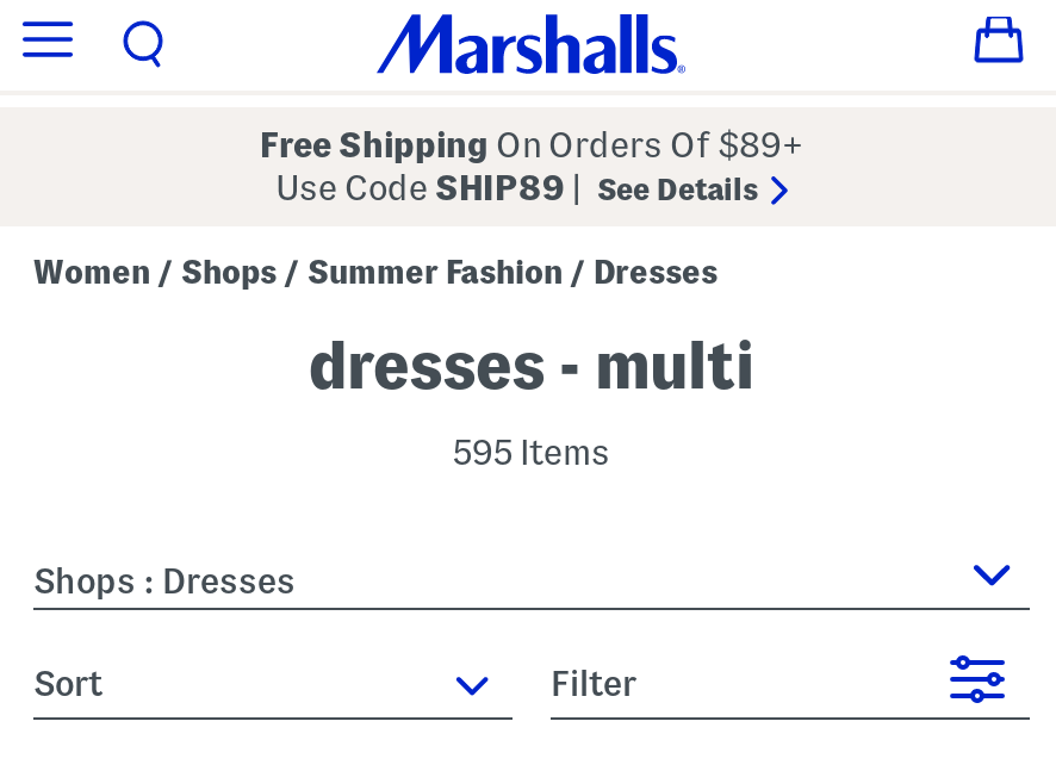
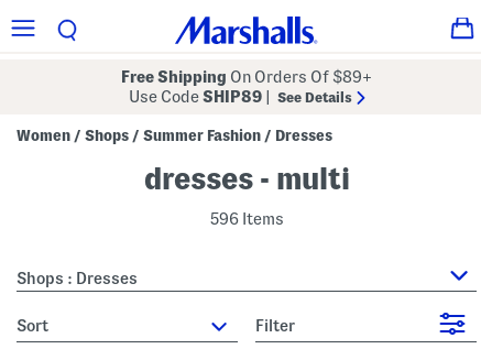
- 595 Items
+ 596 Items
